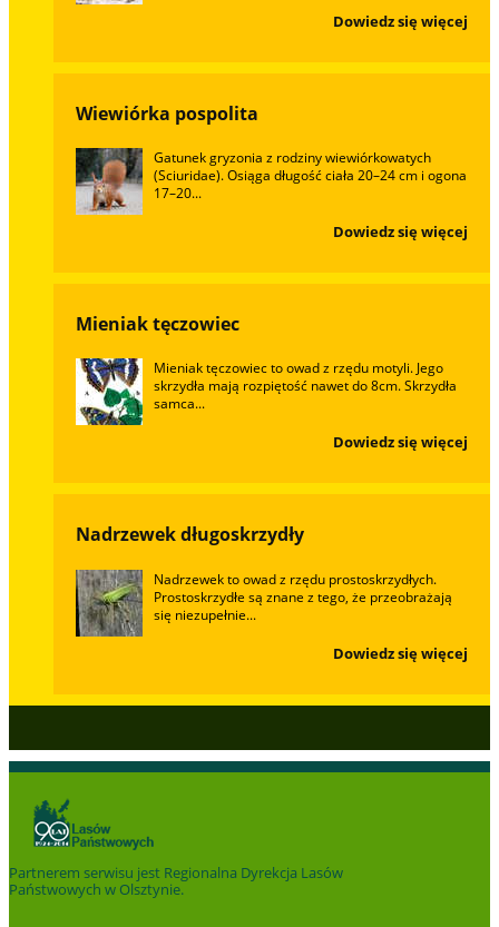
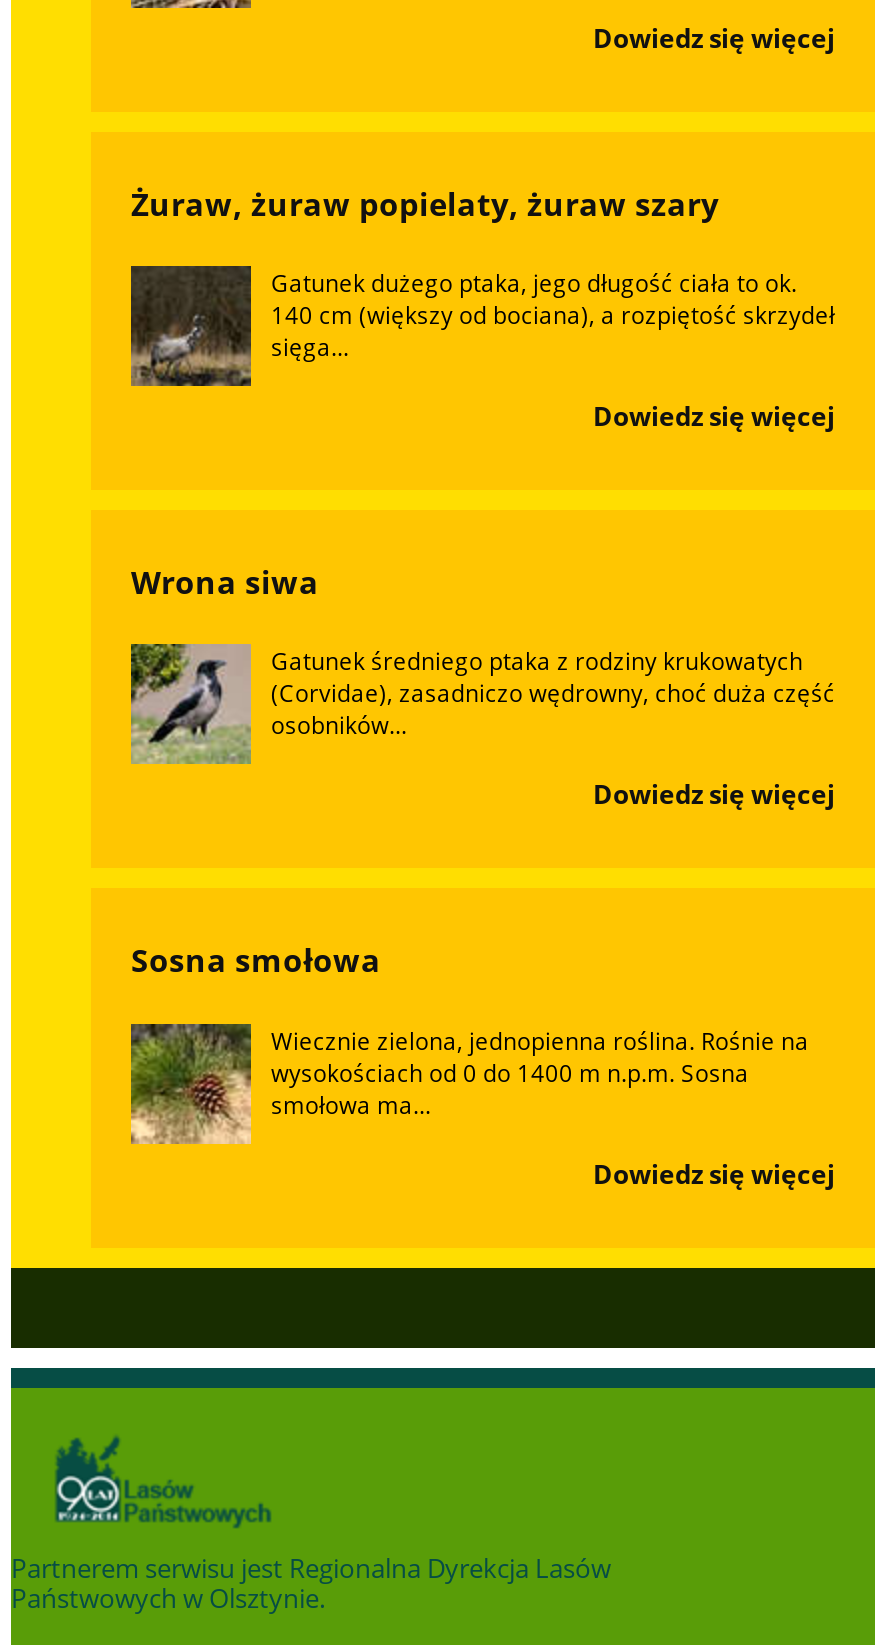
- Wiewiórka pospolita
+ Żuraw, żuraw popielaty, żuraw szary

- [image]
- Gatunek gryzonia z rodziny wiewiórkowatych
- (Sciuridae). Osiąga długość ciała 20–24 cm i ogona
- 17–20...
+ [image]
+ Gatunek dużego ptaka, jego długość ciała to ok.
+ 140 cm (większy od bociana), a rozpiętość skrzydeł
+ sięga...

- Mieniak tęczowiec
+ Wrona siwa

- [image]
- Mieniak tęczowiec to owad z rzędu motyli. Jego
- skrzydła mają rozpiętość nawet do 8cm. Skrzydła
- samca...
+ [image]
+ Gatunek średniego ptaka z rodziny krukowatych
+ (Corvidae), zasadniczo wędrowny, choć duża część
+ osobników...

- Nadrzewek długoskrzydły
+ Sosna smołowa

- [image]
- Nadrzewek to owad z rzędu prostoskrzydłych.
- Prostoskrzydłe są znane z tego, że przeobrażają
- się niezupełnie...
+ [image]
+ Wiecznie zielona, jednopienna roślina. Rośnie na
+ wysokościach od 0 do 1400 m n.p.m. Sosna
+ smołowa ma...
